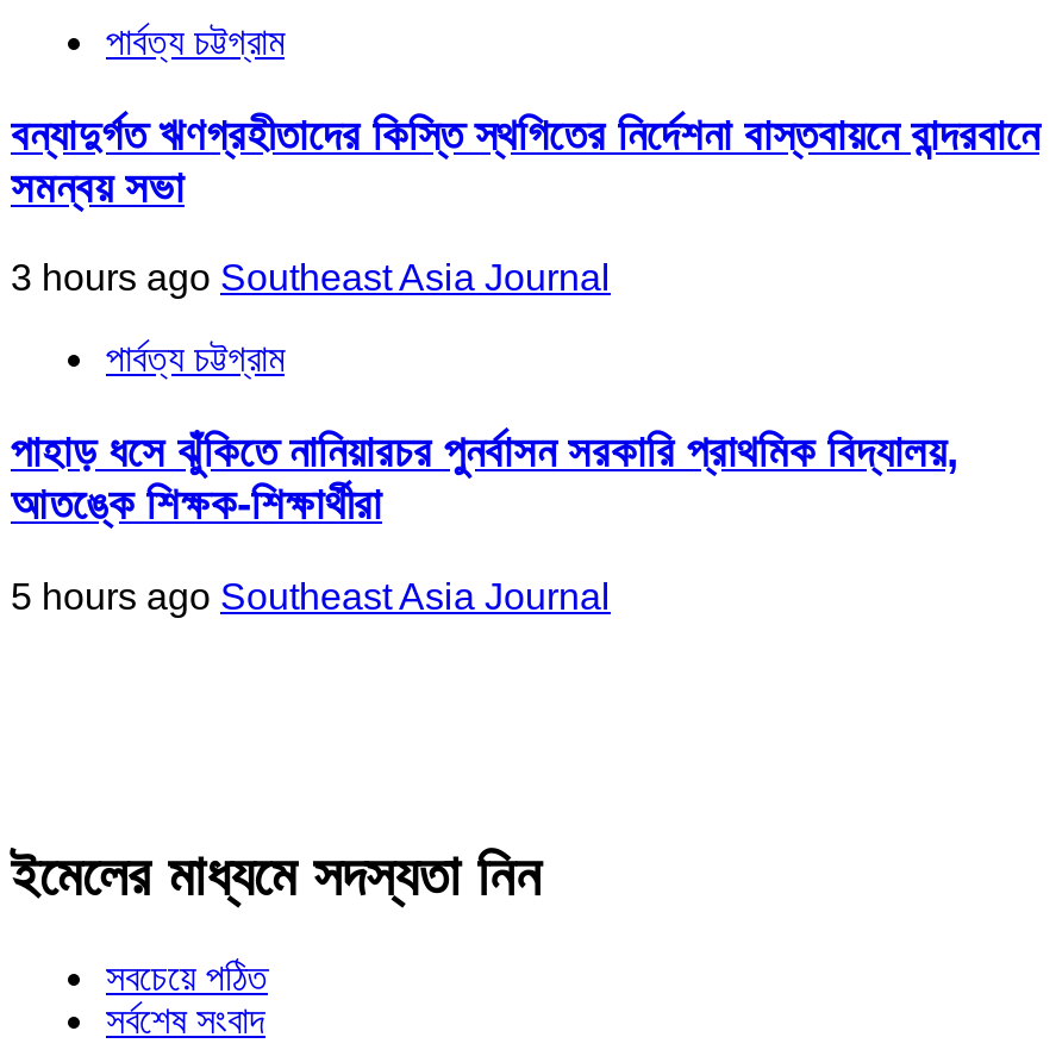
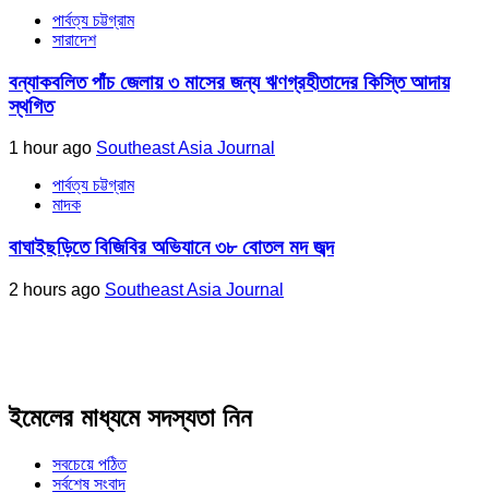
- বন্যাদুর্গত ঋণগ্রহীতাদের কিস্তি স্থগিতের নির্দেশনা বাস্তবায়নে বান্দরবানে
- সমন্বয় সভা
- 3 hours ago Southeast Asia Journal
+ সারাদেশ
+ বন্যাকবলিত পাঁচ জেলায় ৩ মাসের জন্য ঋণগ্রহীতাদের কিস্তি আদায়
+ স্থগিত
+ 1 hour ago Southeast Asia Journal

- পাহাড় ধসে ঝুঁকিতে নানিয়ারচর পুনর্বাসন সরকারি প্রাথমিক বিদ্যালয়,
- আতঙ্কে শিক্ষক-শিক্ষার্থীরা
- 5 hours ago Southeast Asia Journal
+ মাদক
+ বাঘাইছড়িতে বিজিবির অভিযানে ৩৮ বোতল মদ জব্দ
+ 2 hours ago Southeast Asia Journal
